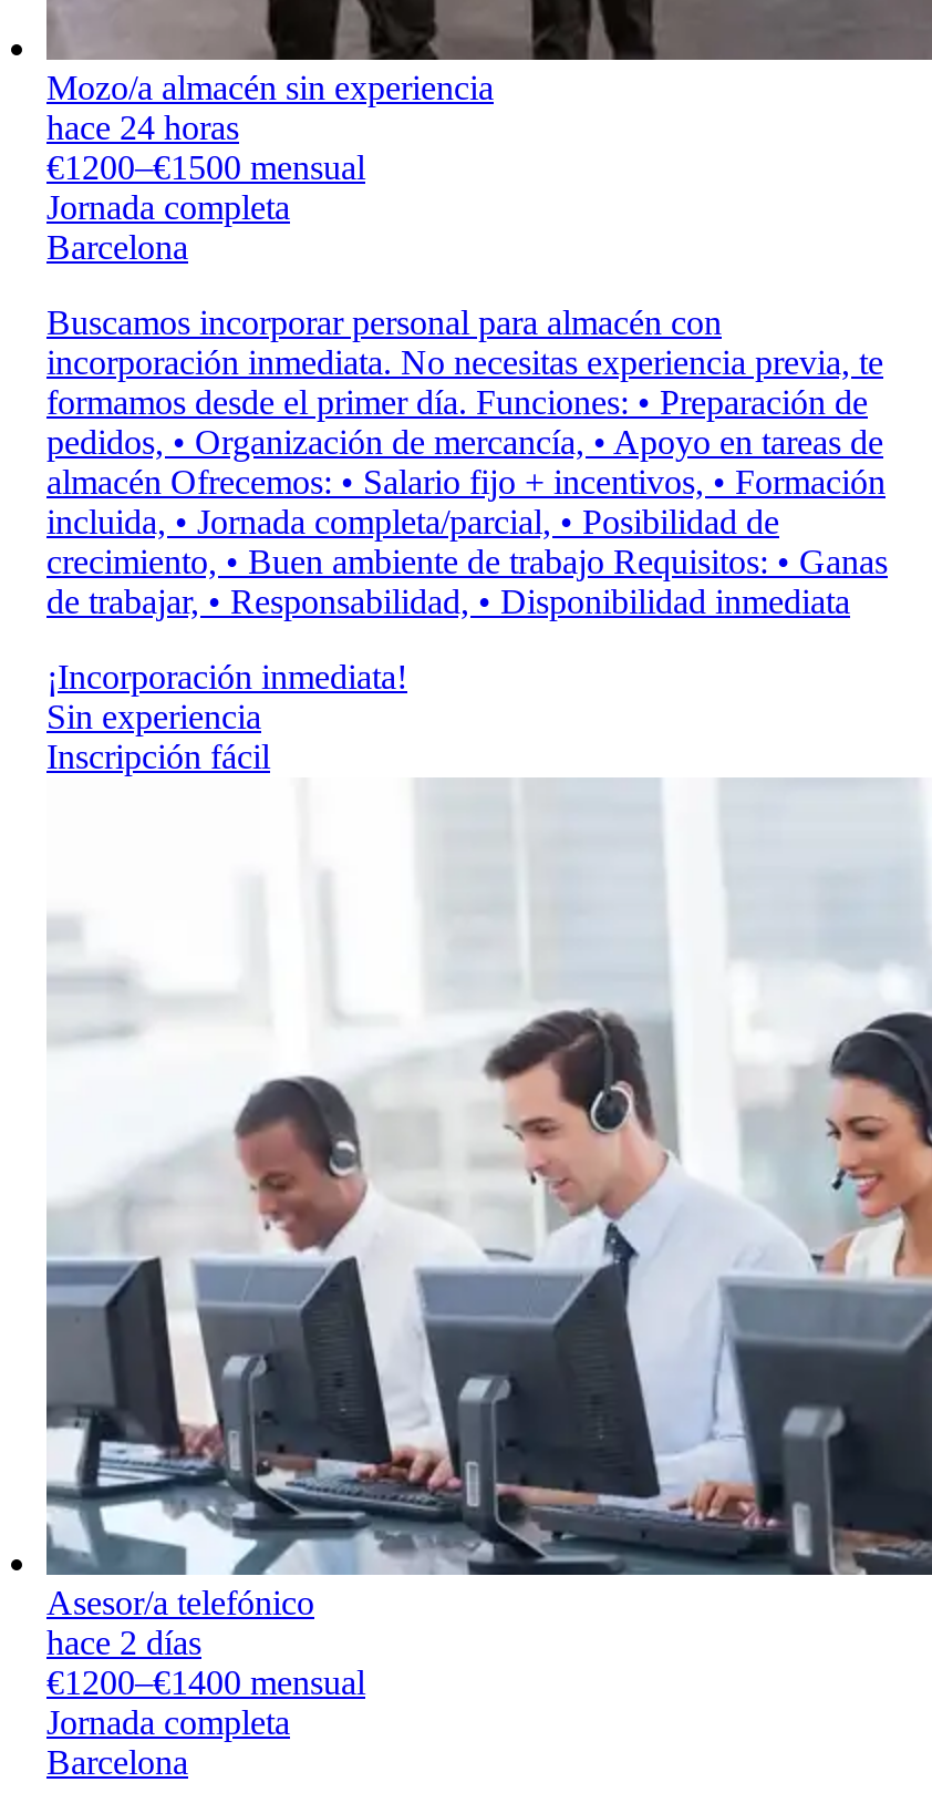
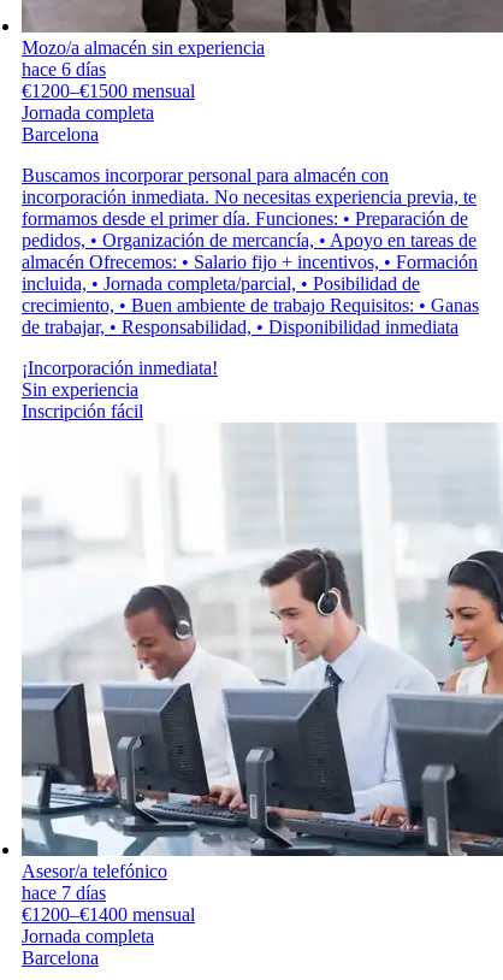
- hace 24 horas
+ hace 6 días

- hace 2 días
+ hace 7 días
